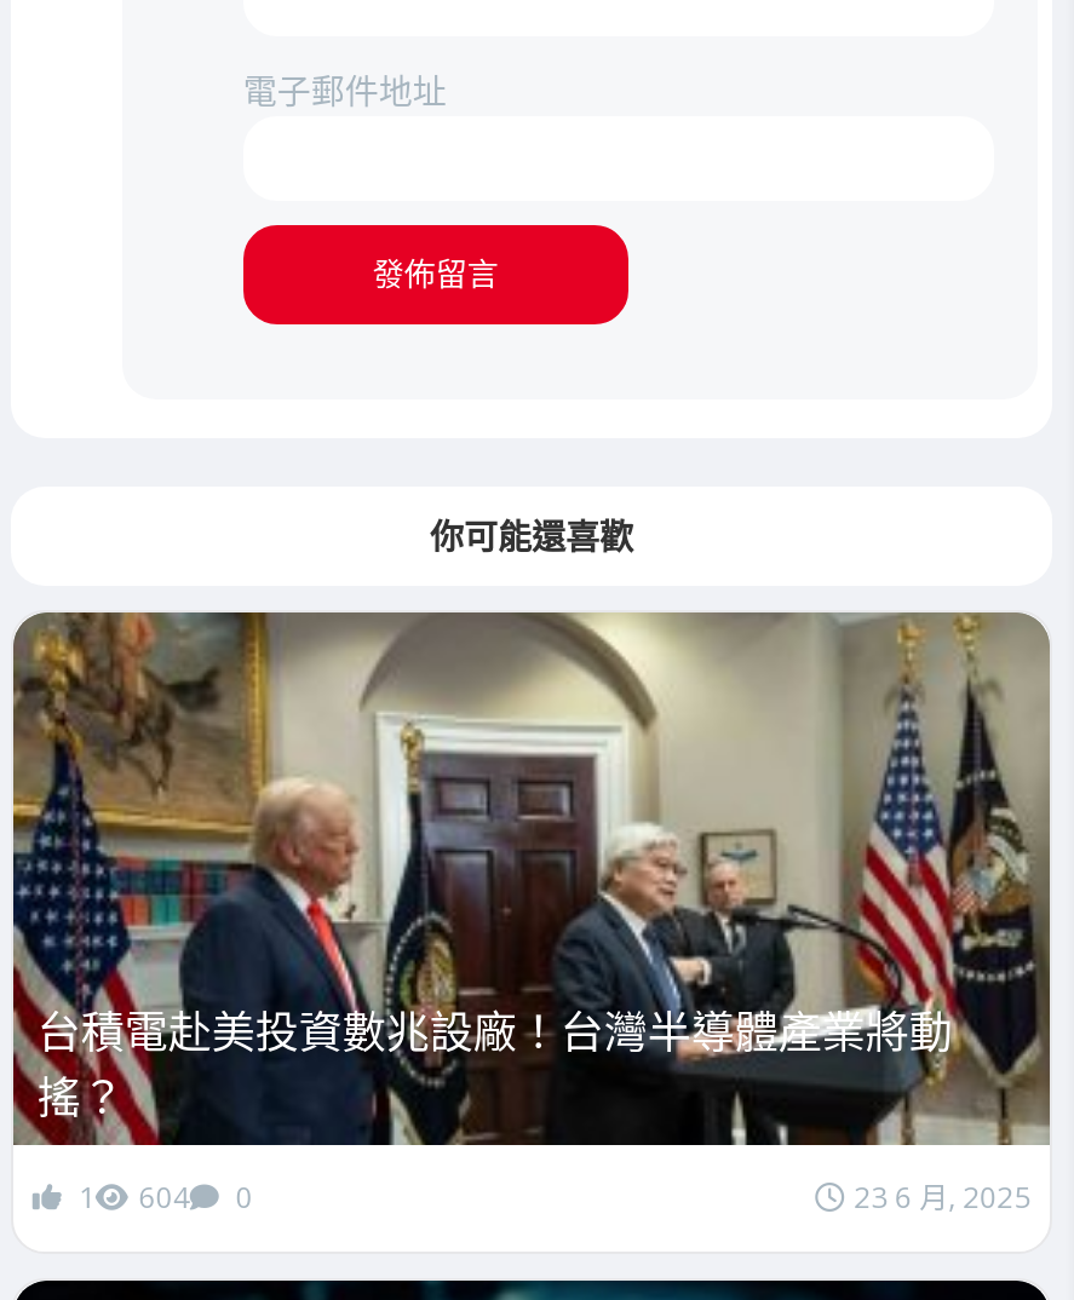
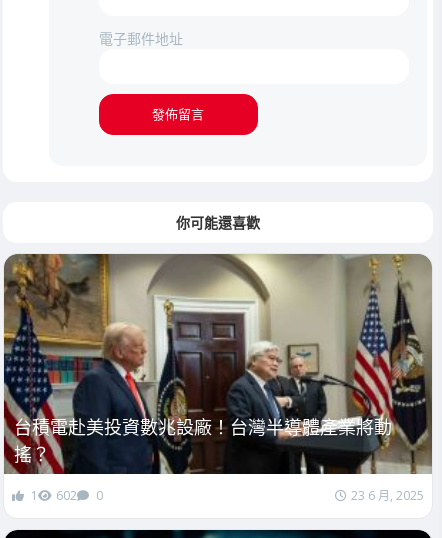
- 604
+ 602
